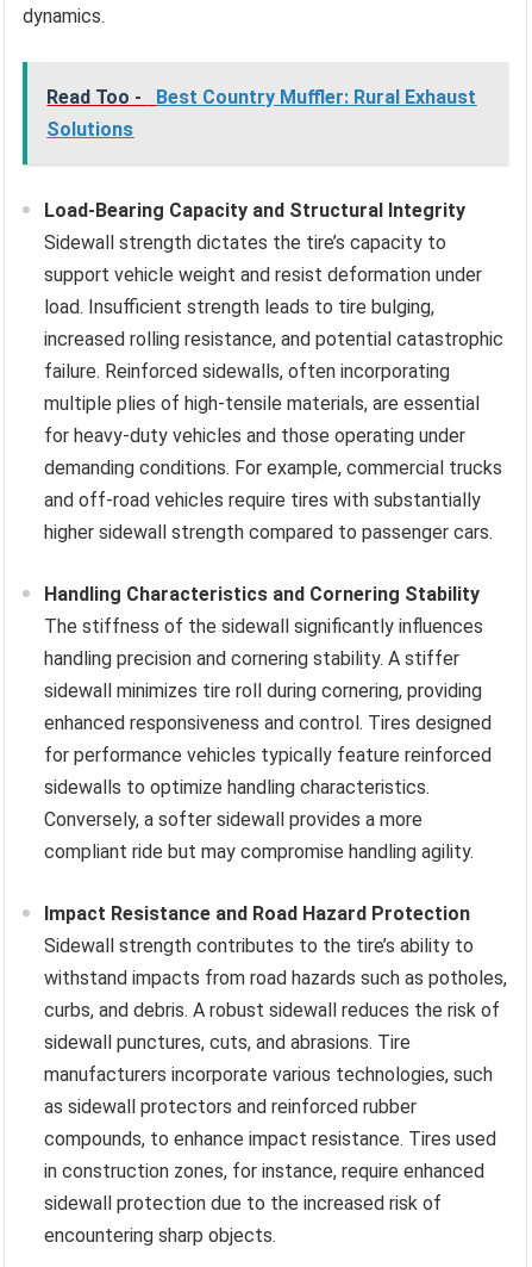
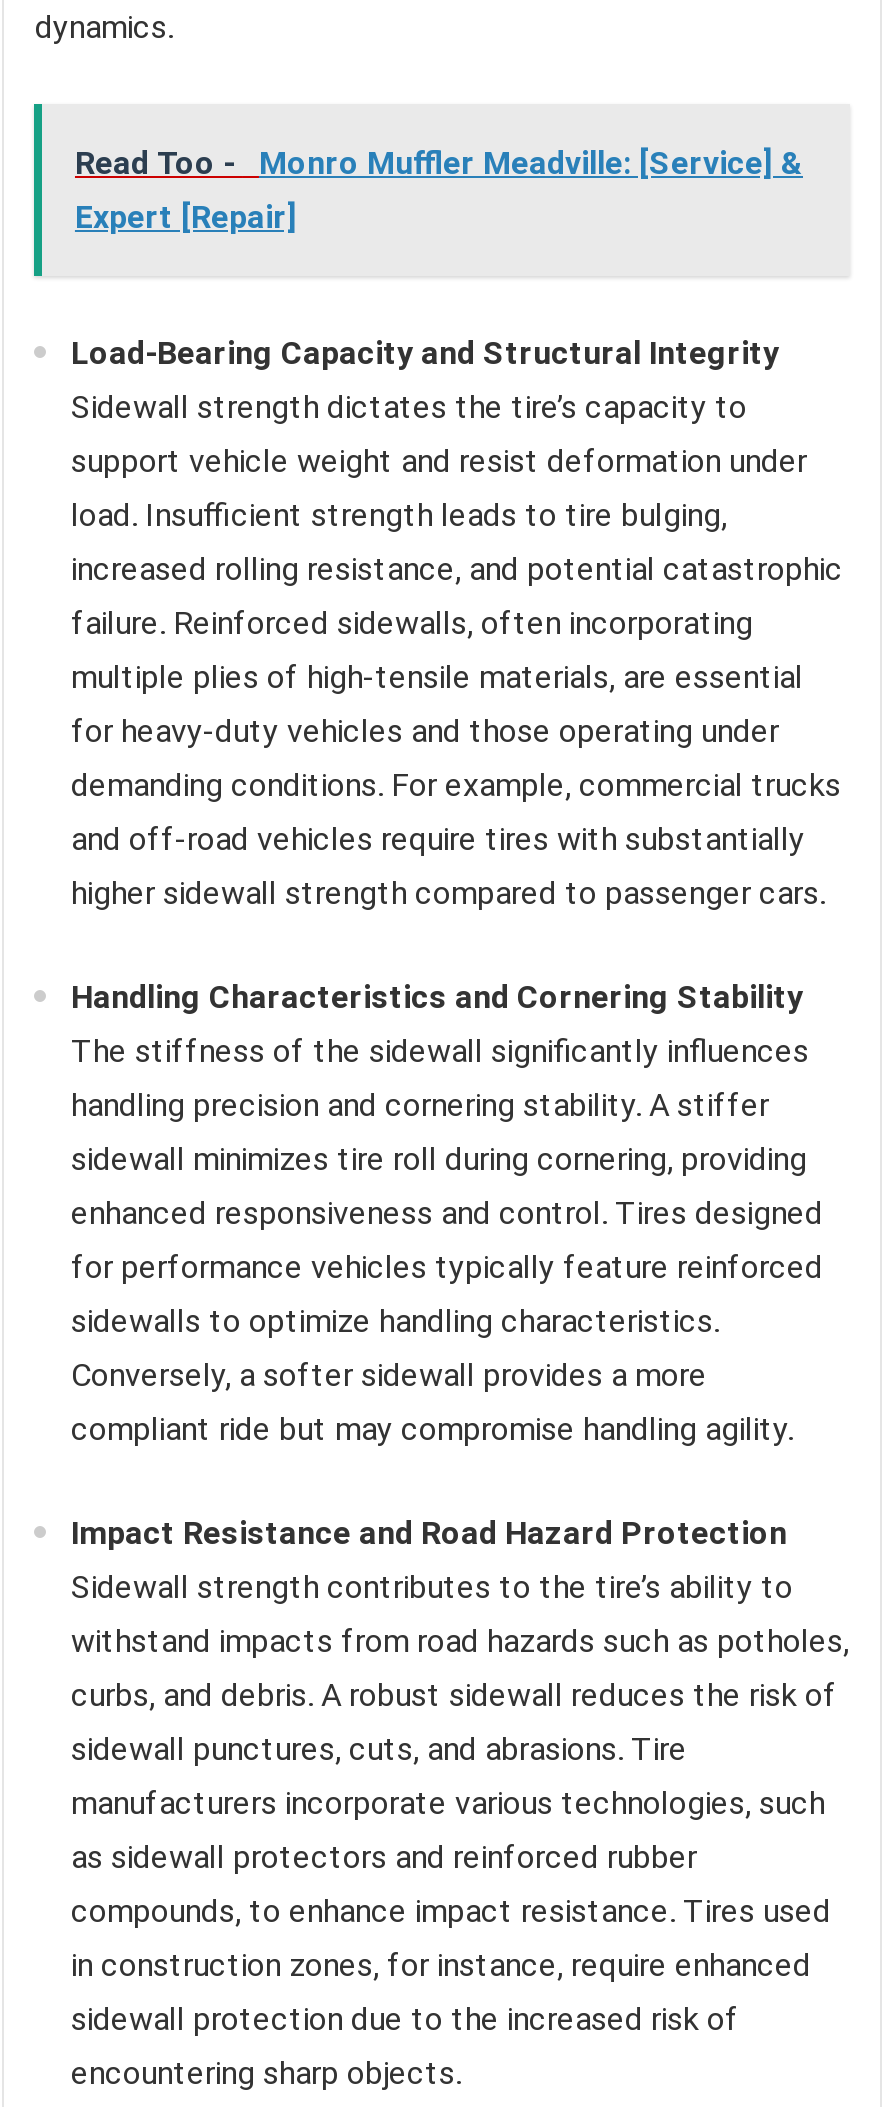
- Read Too - Best Country Muffler: Rural Exhaust
- Solutions
+ Read Too - Monro Muffler Meadville: [Service] &
+ Expert [Repair]
